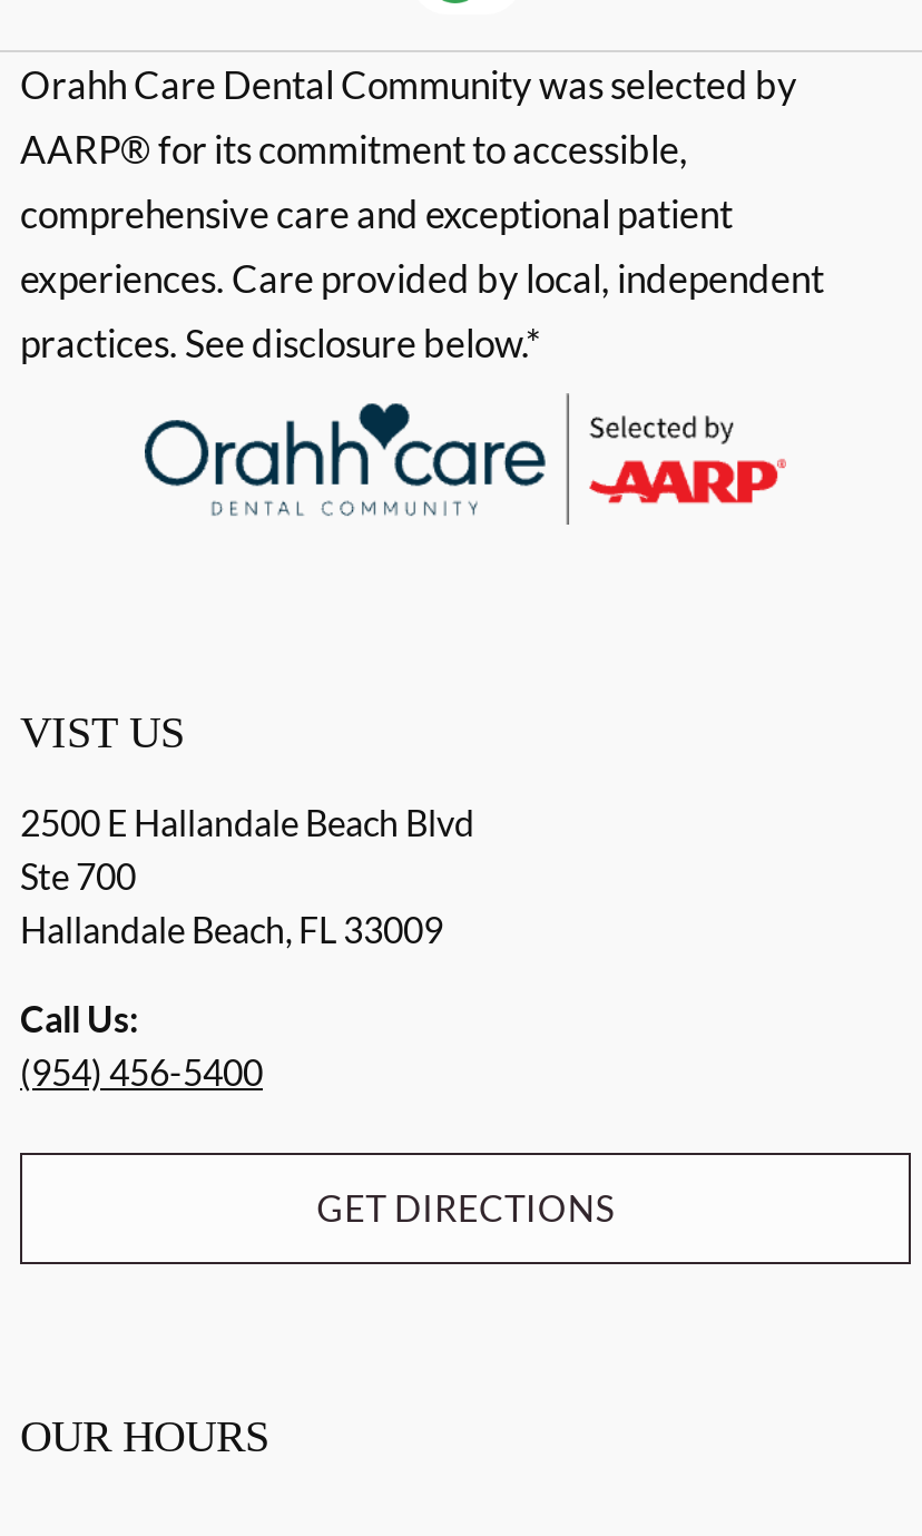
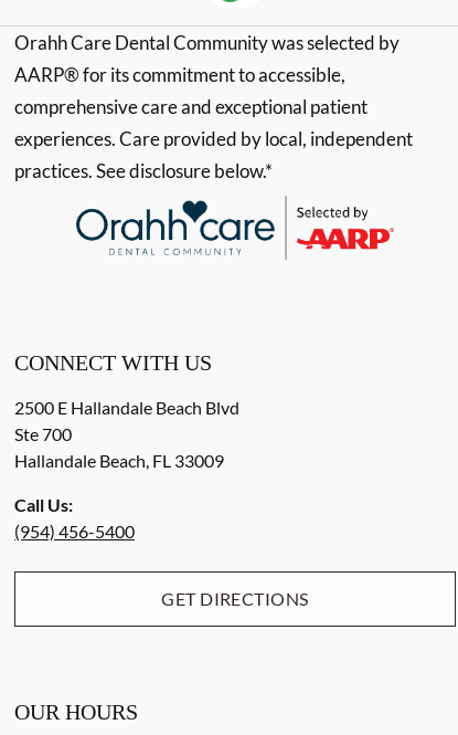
- VIST US
+ CONNECT WITH US
